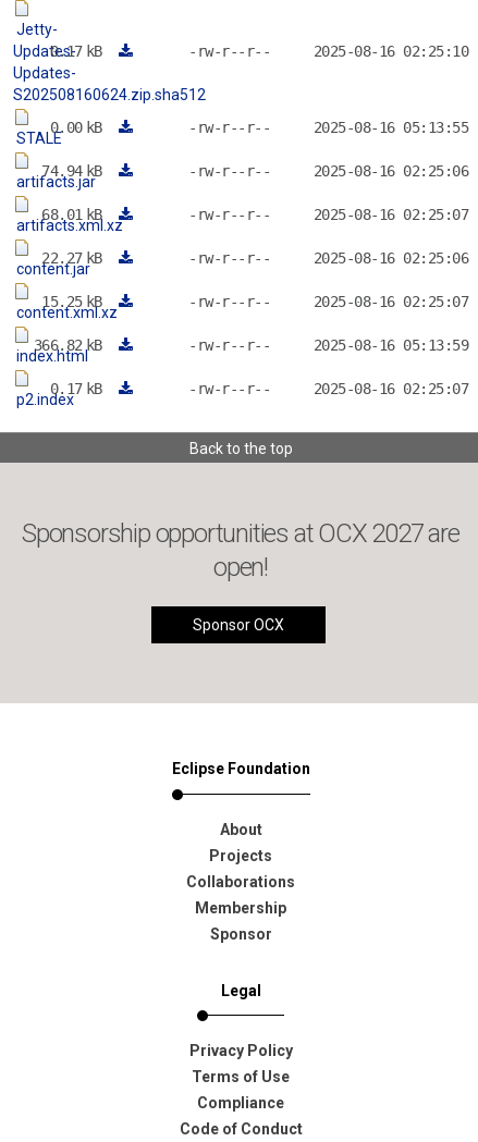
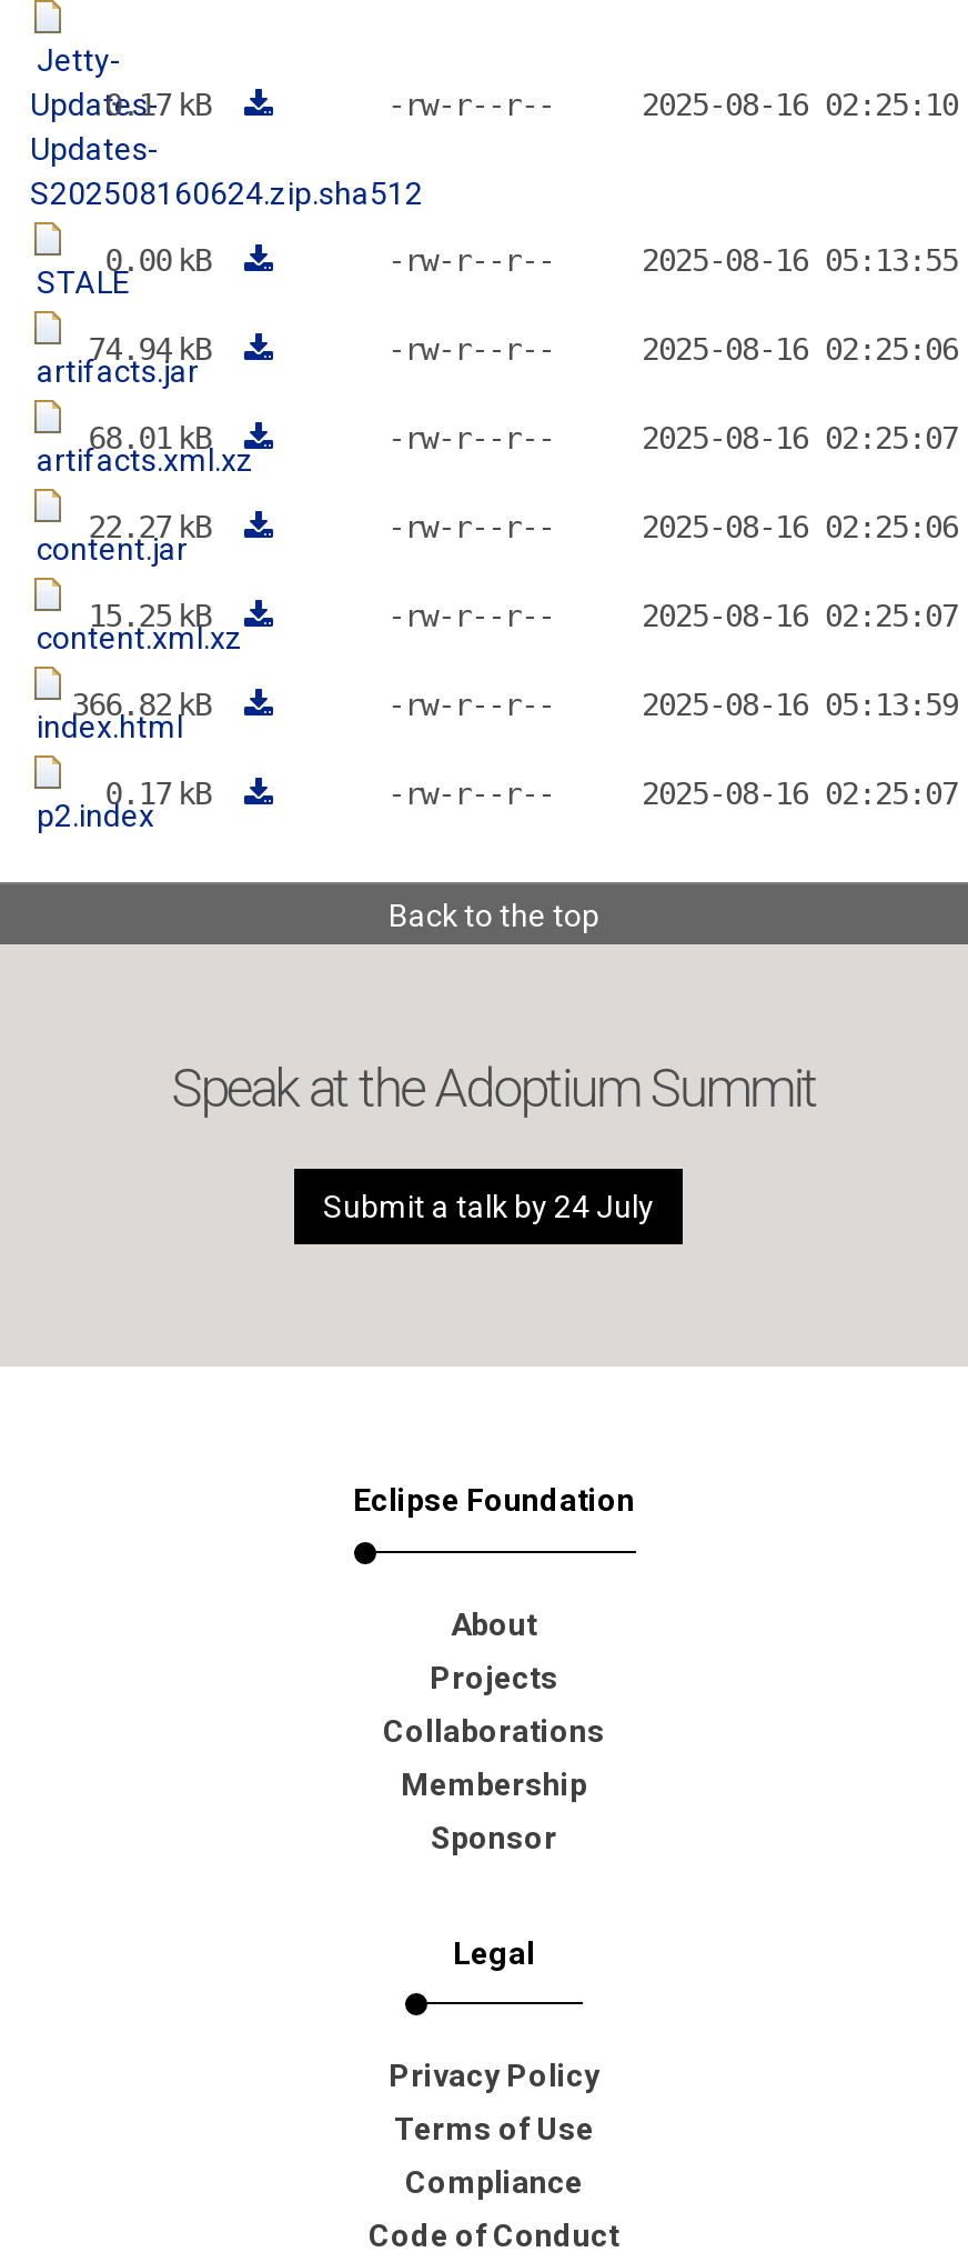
- Sponsorship opportunities at OCX 2027 are
- open!
+ Speak at the Adoptium Summit

- Sponsor OCX
+ Submit a talk by 24 July
